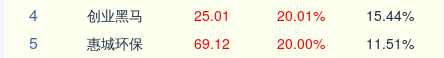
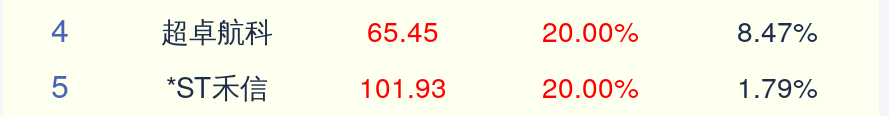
- 创业黑马
- 25.01
- 20.01%
- 15.44%
+ 超卓航科
+ 65.45
+ 20.00%
+ 8.47%

- 惠城环保
- 69.12
+ *ST禾信
+ 101.93

- 11.51%
+ 1.79%
